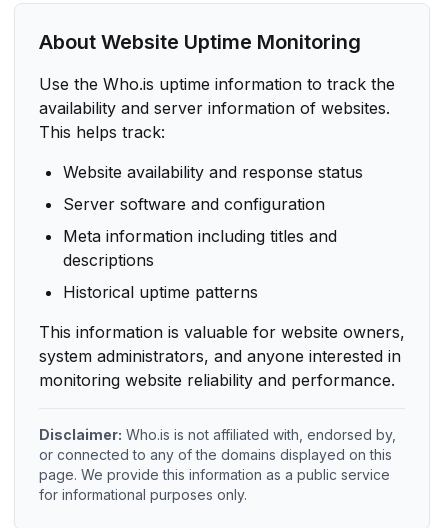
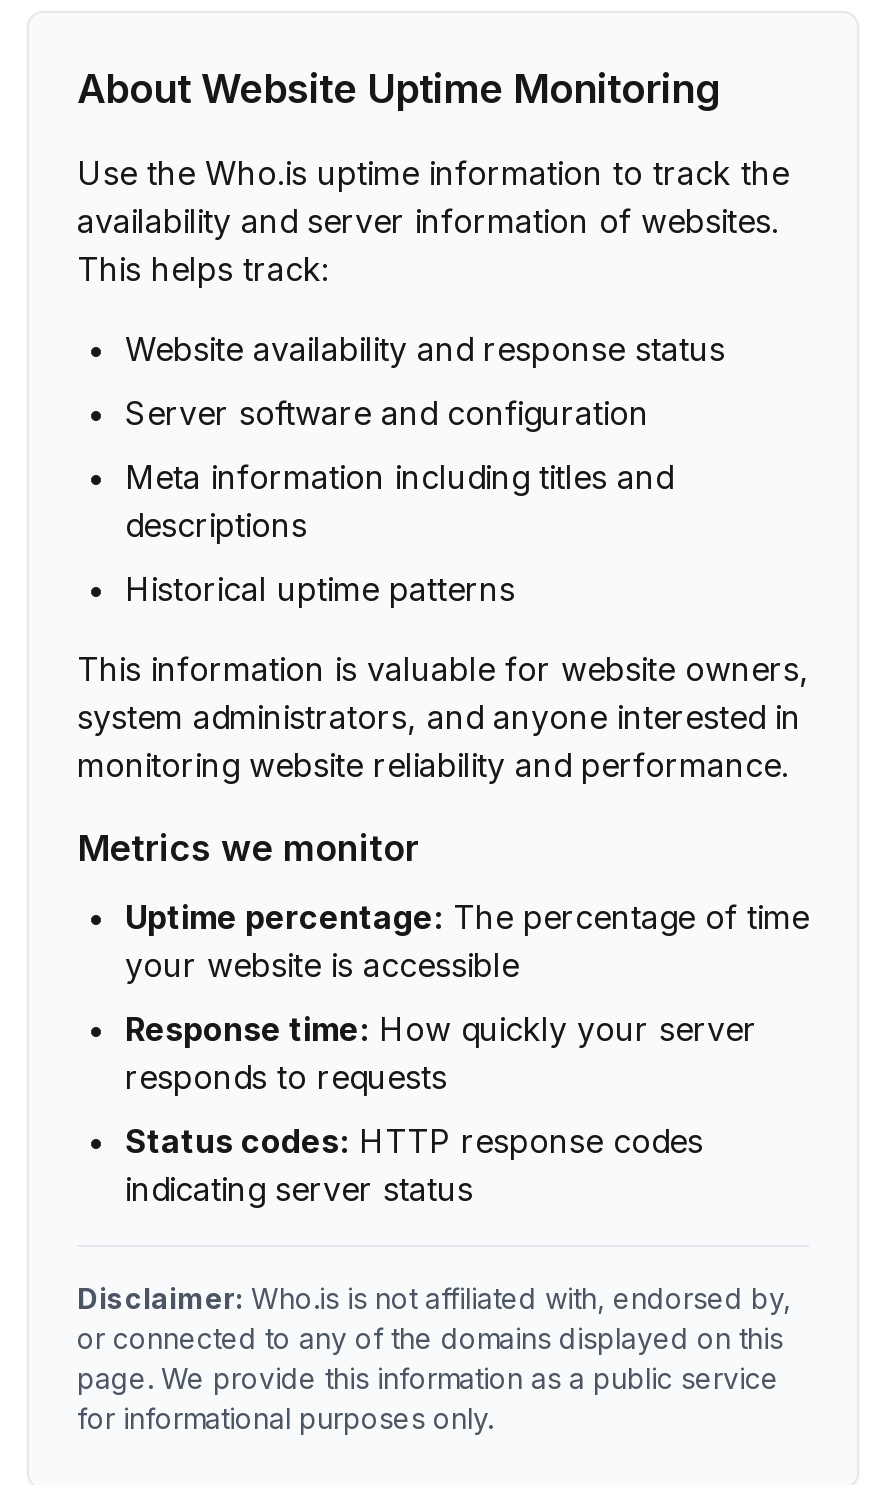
+ Metrics we monitor
+ Uptime percentage: The percentage of time
+ your website is accessible
+ Response time: How quickly your server
+ responds to requests
+ Status codes: HTTP response codes
+ indicating server status
